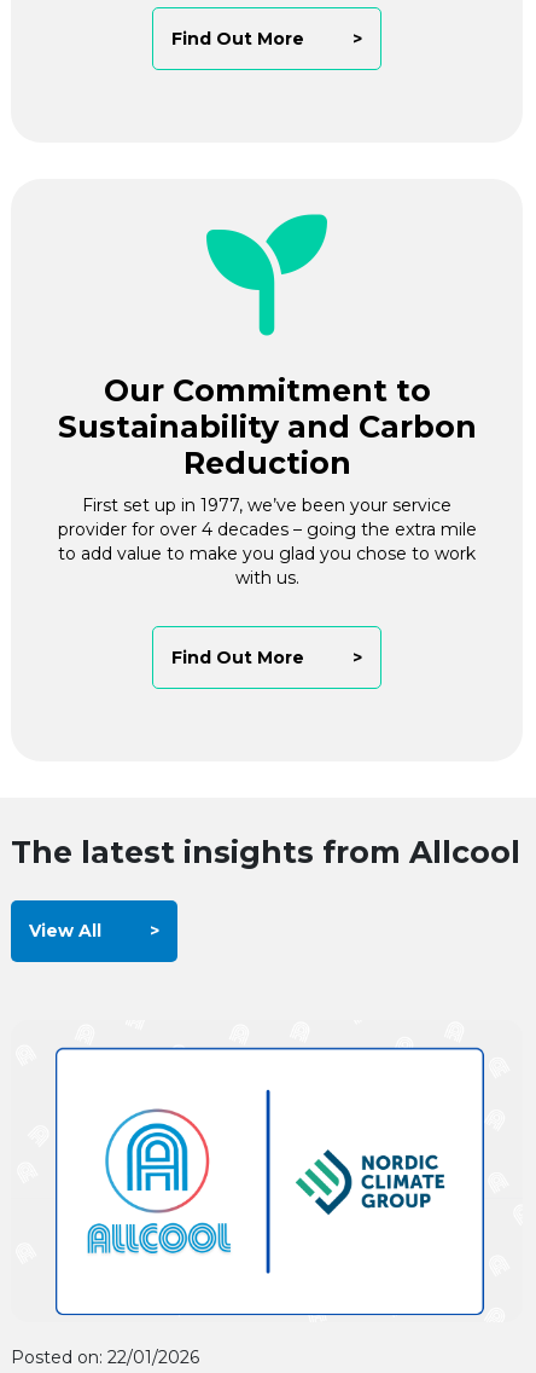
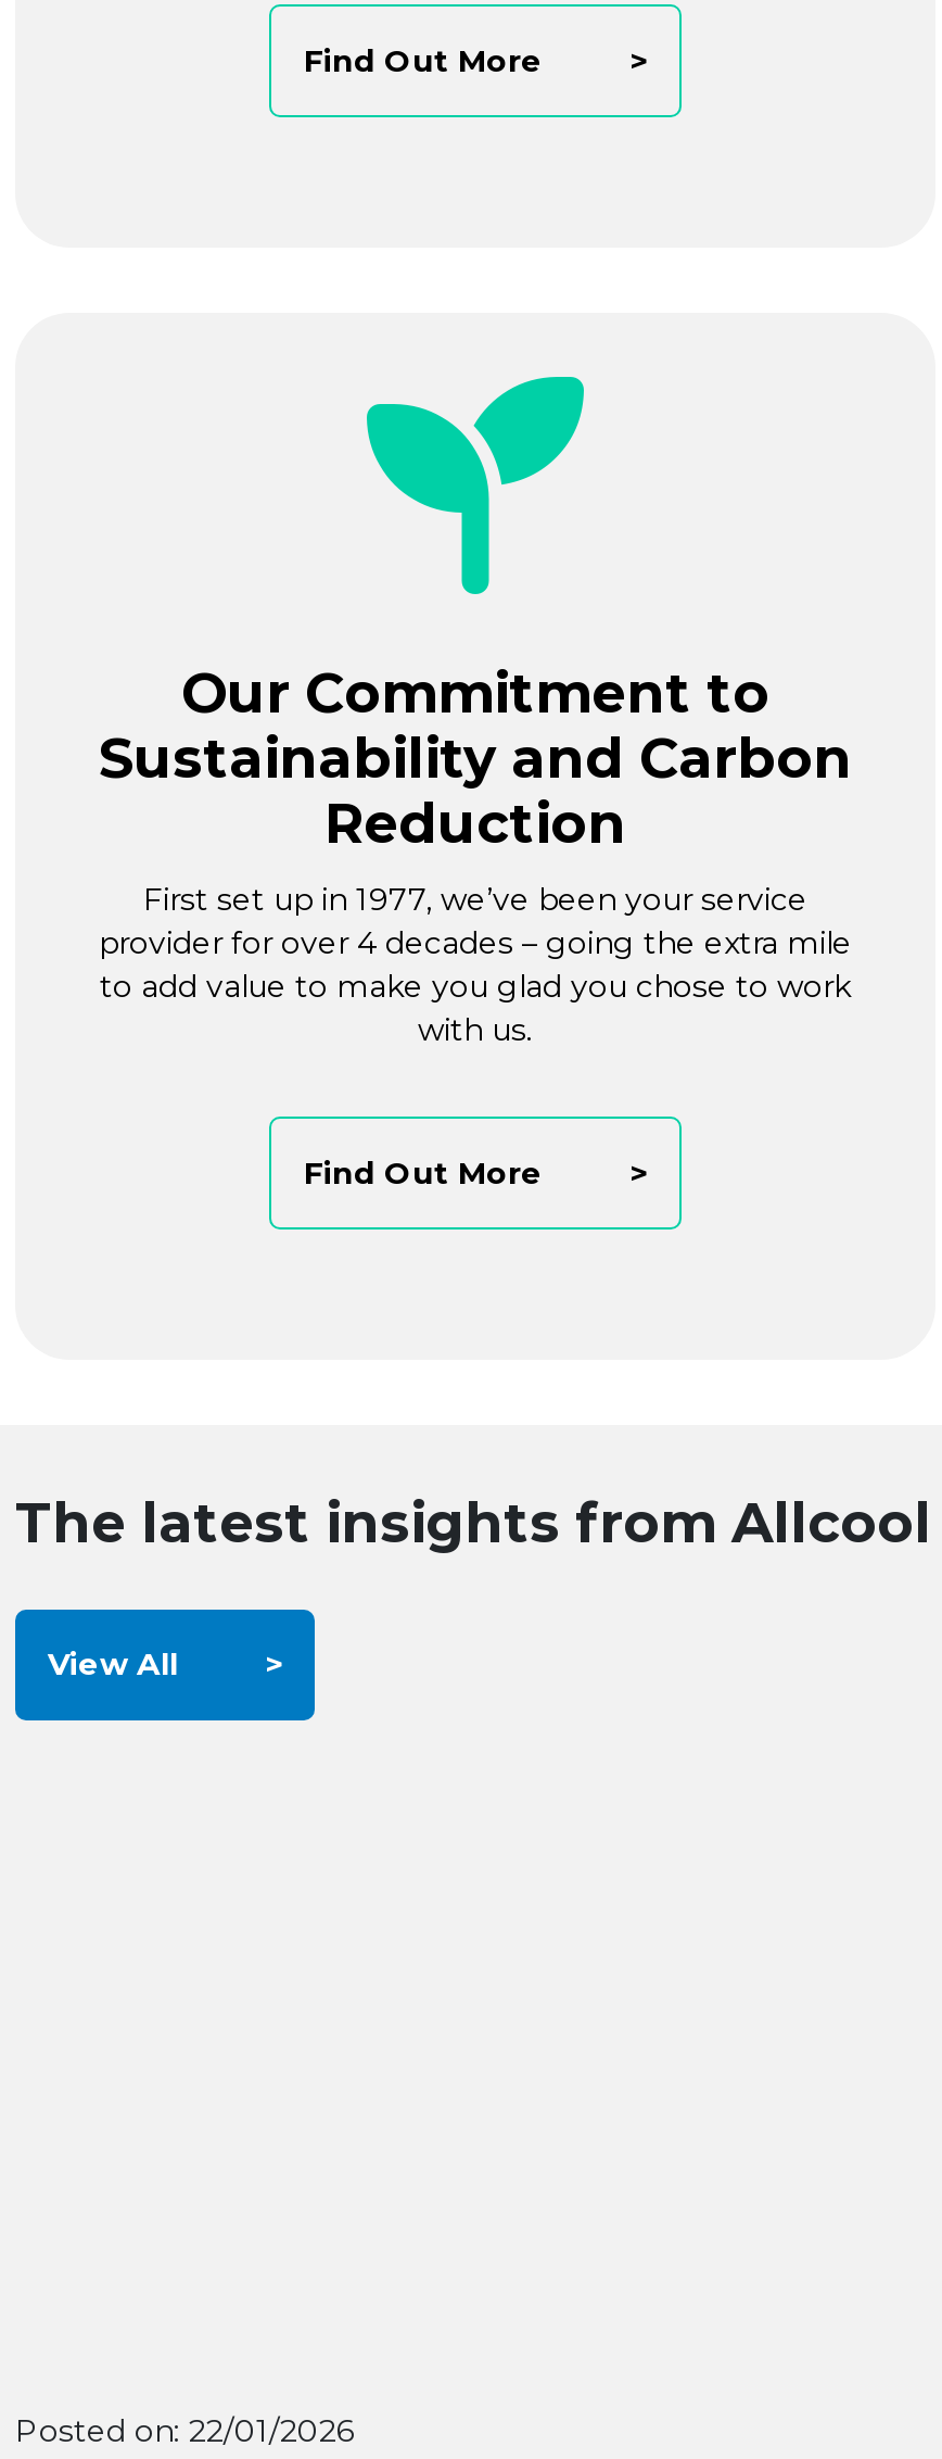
- [image]
